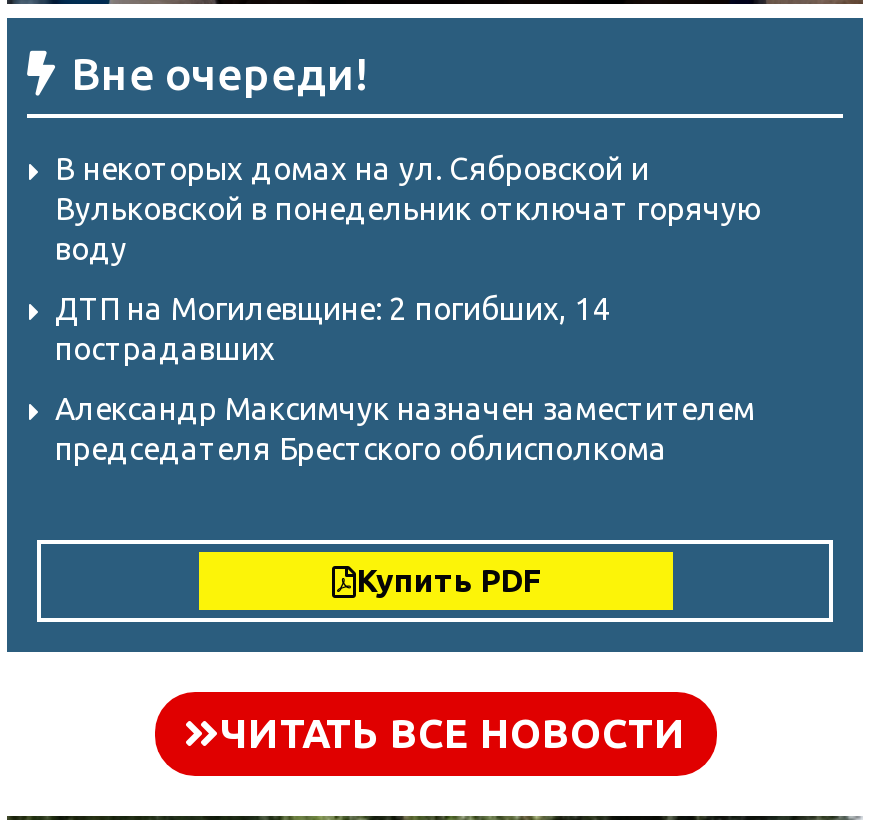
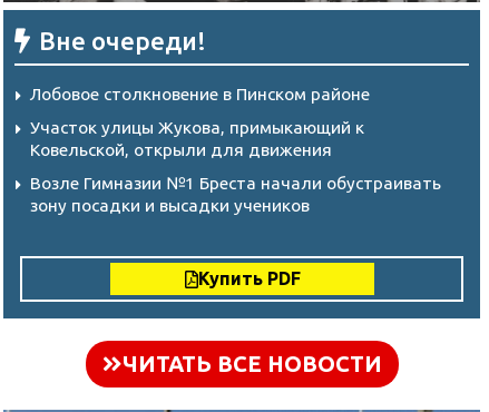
- В некоторых домах на ул. Сябровской и
- Вульковской в понедельник отключат горячую
- воду
+ Лобовое столкновение в Пинском районе

- ДТП на Могилевщине: 2 погибших, 14
- пострадавших
+ Участок улицы Жукова, примыкающий к
+ Ковельской, открыли для движения

- Александр Максимчук назначен заместителем
- председателя Брестского облисполкома
+ Возле Гимназии №1 Бреста начали обустраивать
+ зону посадки и высадки учеников
